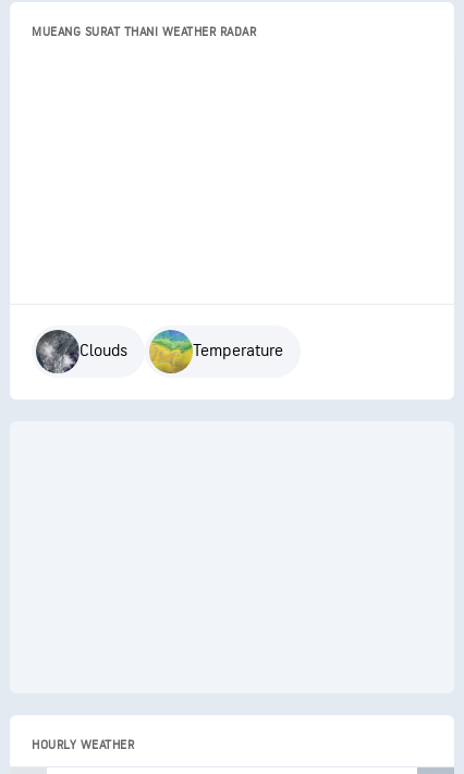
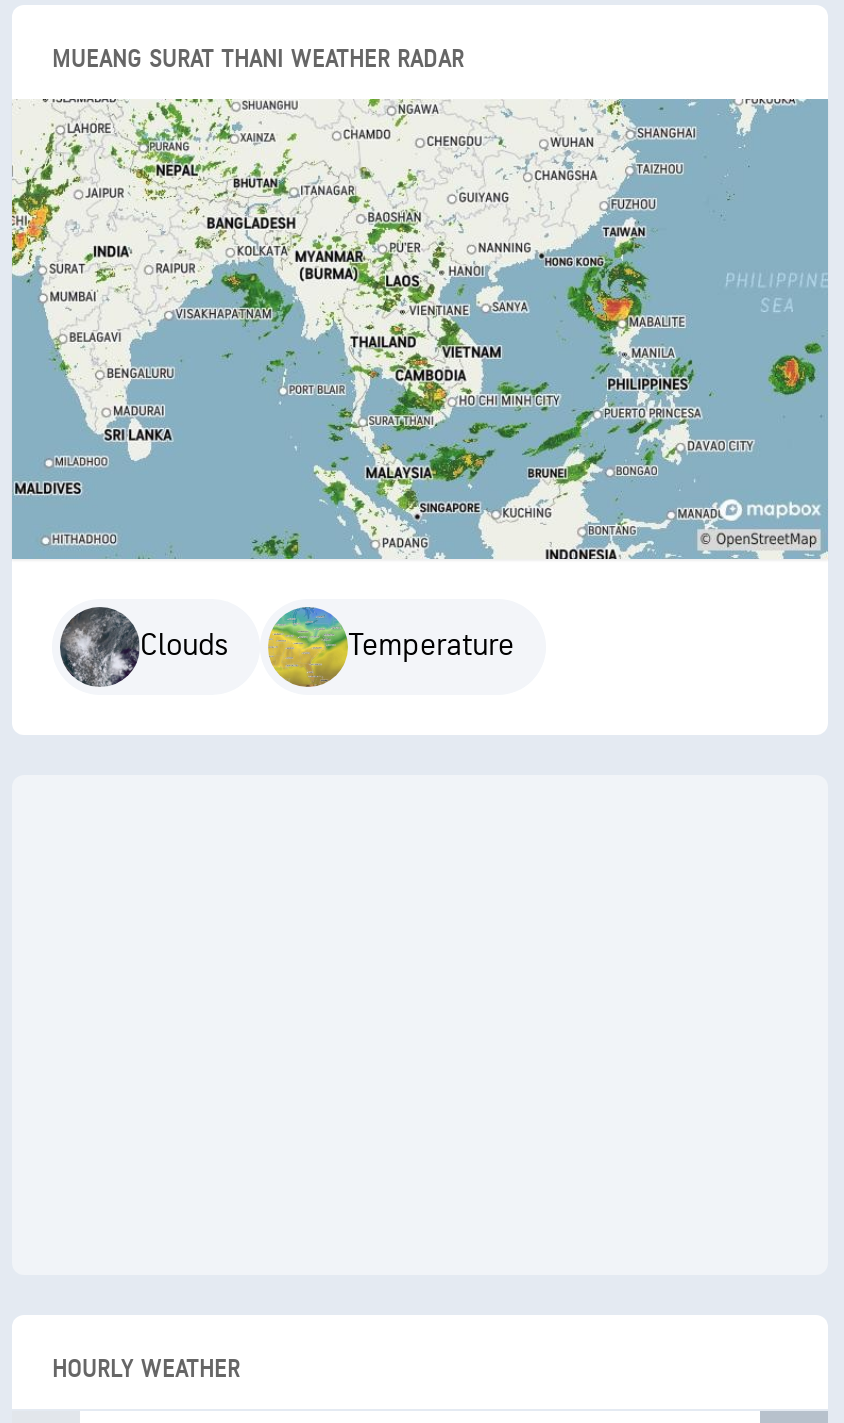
+ [image]
